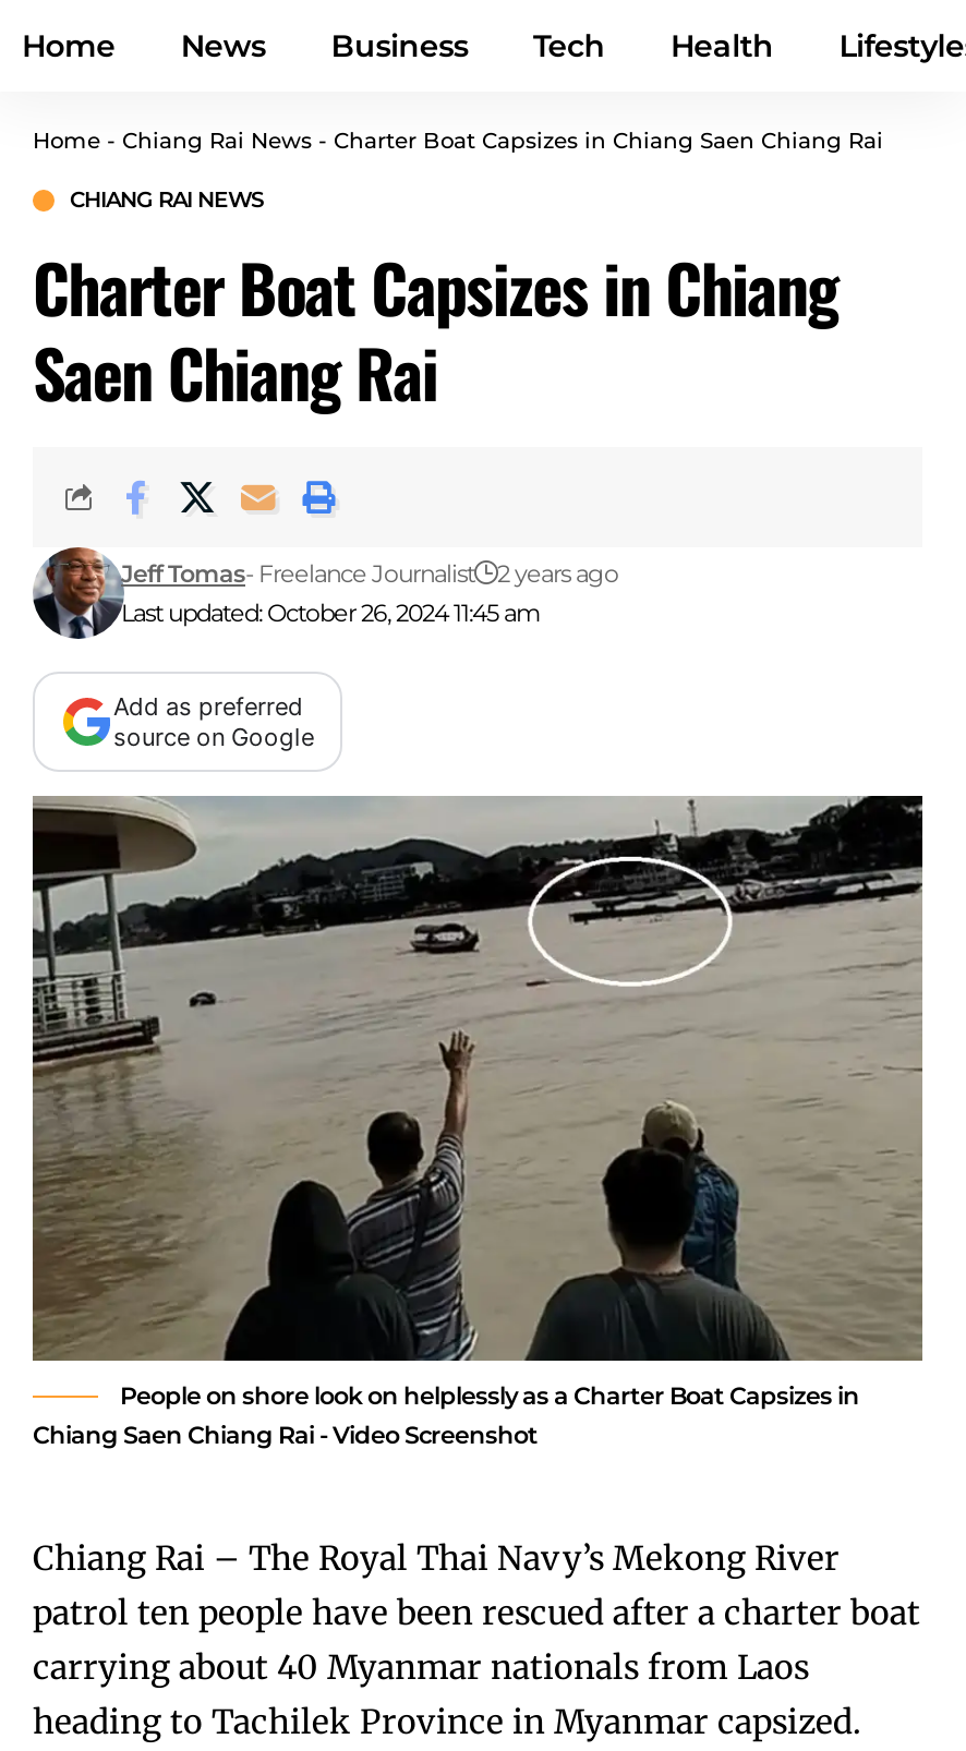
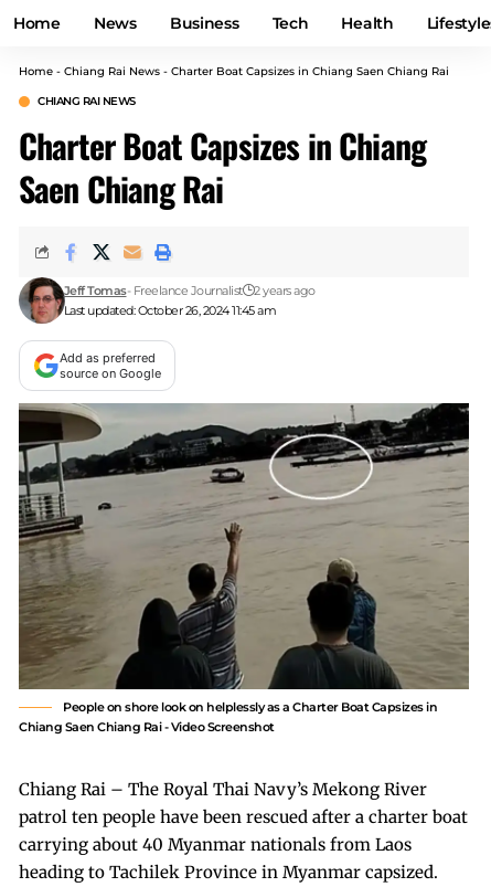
- [image]
+ [image]
